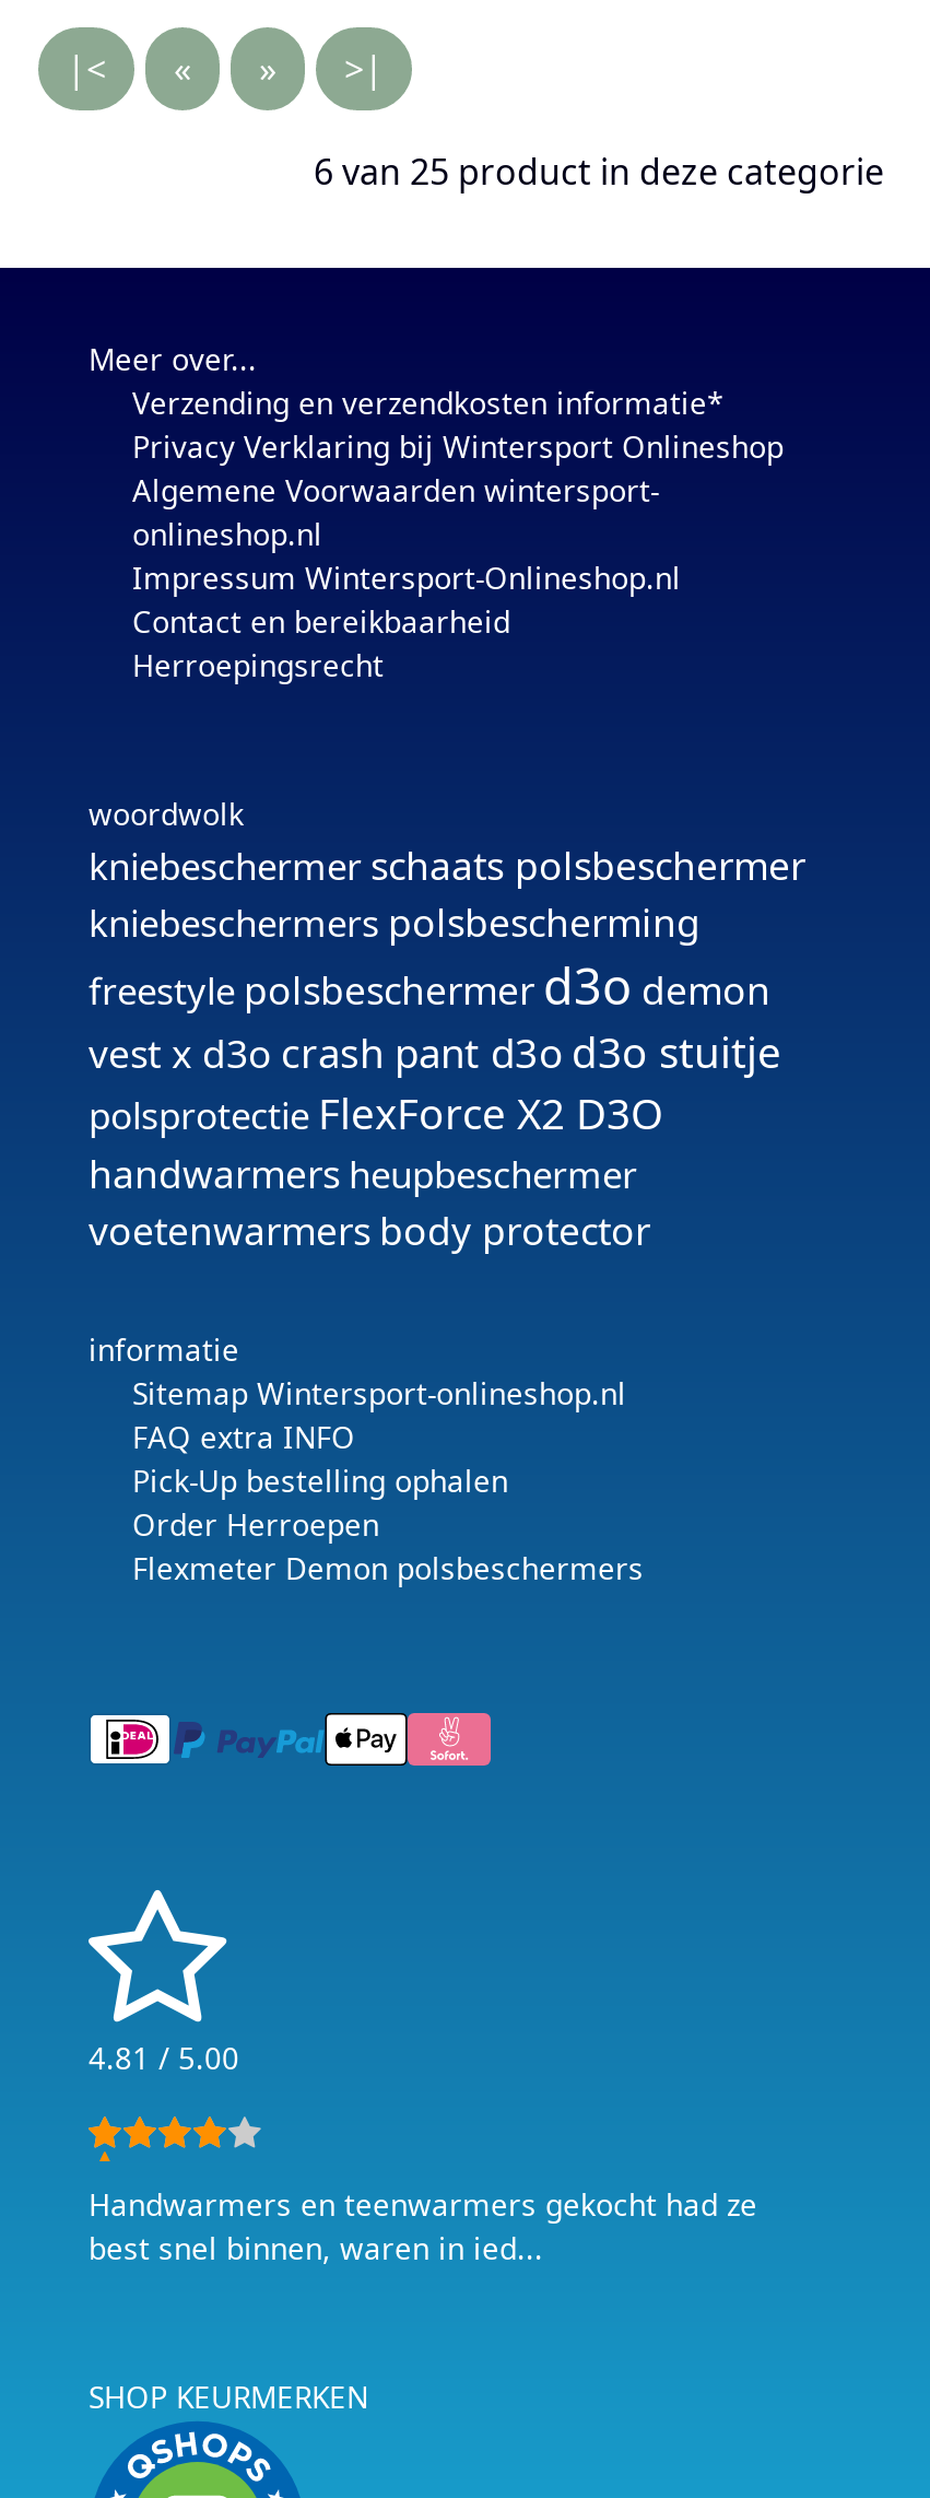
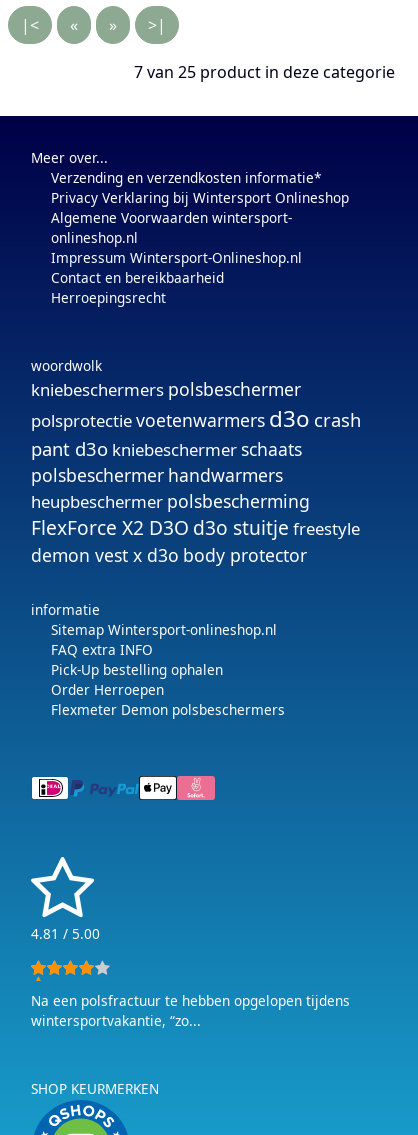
- 6 van 25 product in deze categorie
+ 7 van 25 product in deze categorie

- kniebeschermer schaats polsbeschermer
- kniebeschermers polsbescherming
- freestyle polsbeschermer d3o demon
- vest x d3o crash pant d3o d3o stuitje
- polsprotectie FlexForce X2 D3O
- handwarmers heupbeschermer
- voetenwarmers body protector
+ kniebeschermers polsbeschermer
+ polsprotectie voetenwarmers d3o crash
+ pant d3o kniebeschermer schaats
+ polsbeschermer handwarmers
+ heupbeschermer polsbescherming
+ FlexForce X2 D3O d3o stuitje freestyle
+ demon vest x d3o body protector

- Handwarmers en teenwarmers gekocht had ze
- best snel binnen, waren in ied...
+ Na een polsfractuur te hebben opgelopen tijdens
+ wintersportvakantie, “zo...
